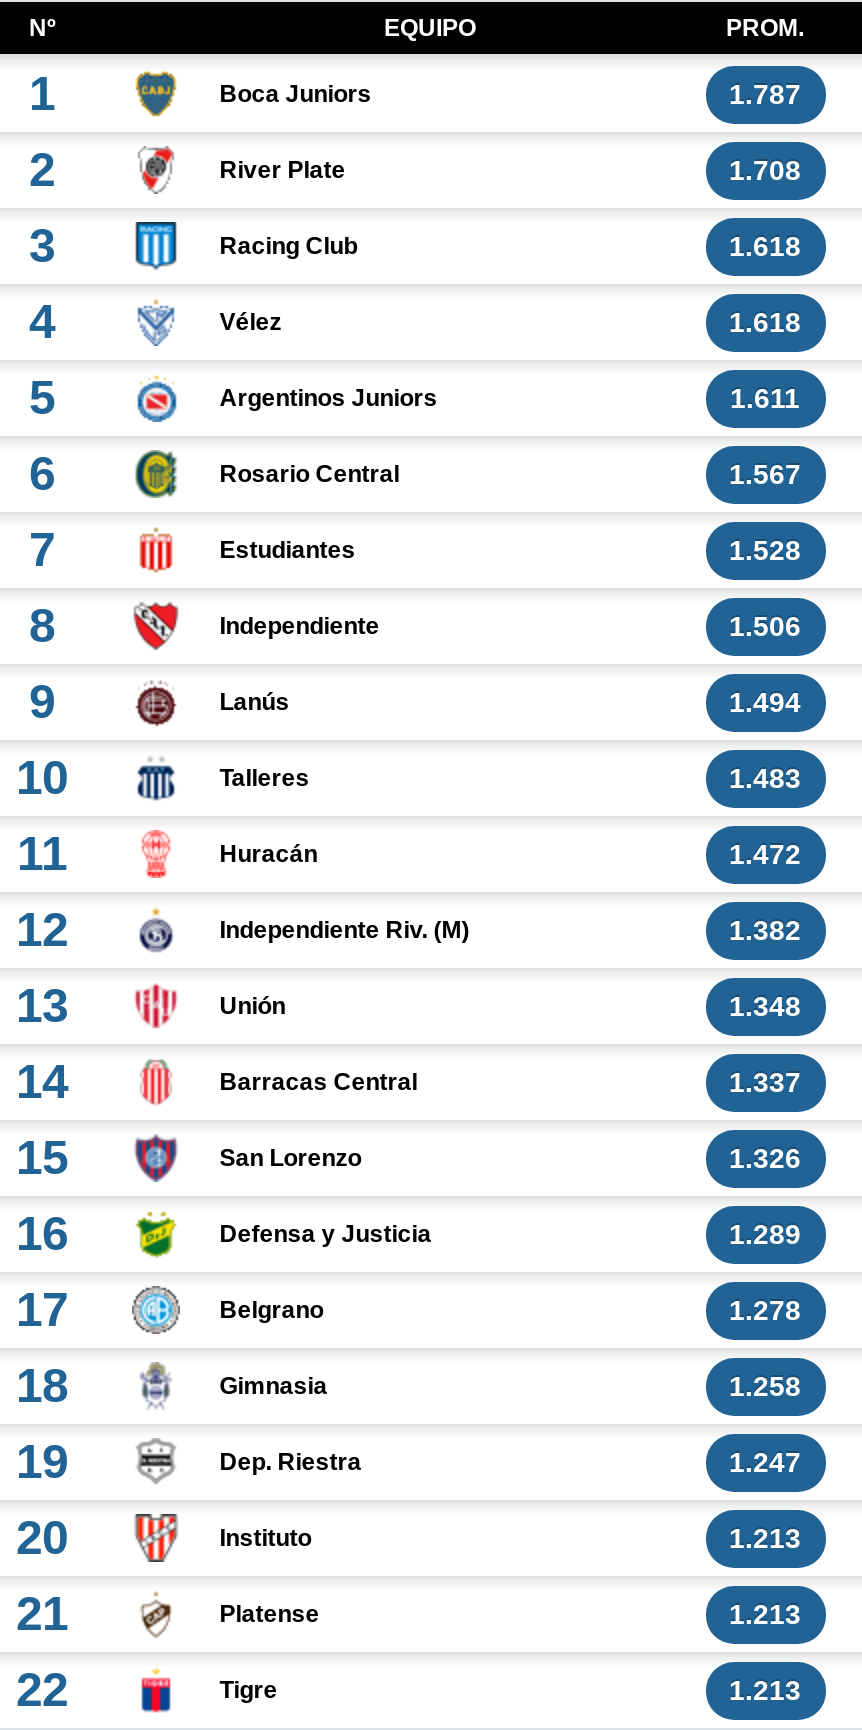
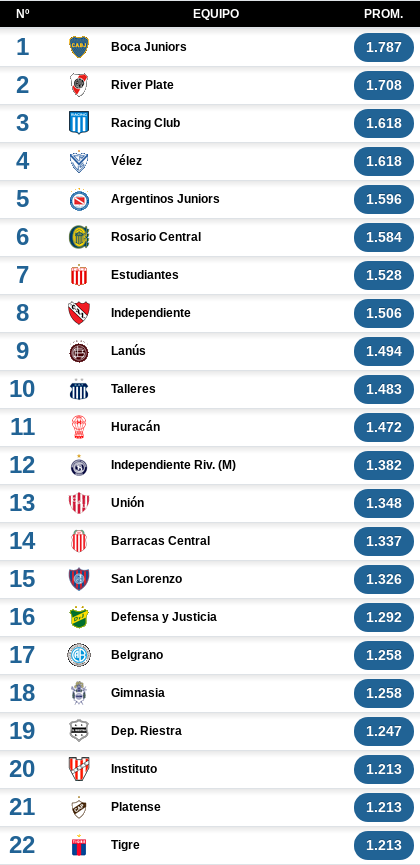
- 1.611
+ 1.596

- 1.567
+ 1.584

- 1.289
+ 1.292

- 1.278
+ 1.258
